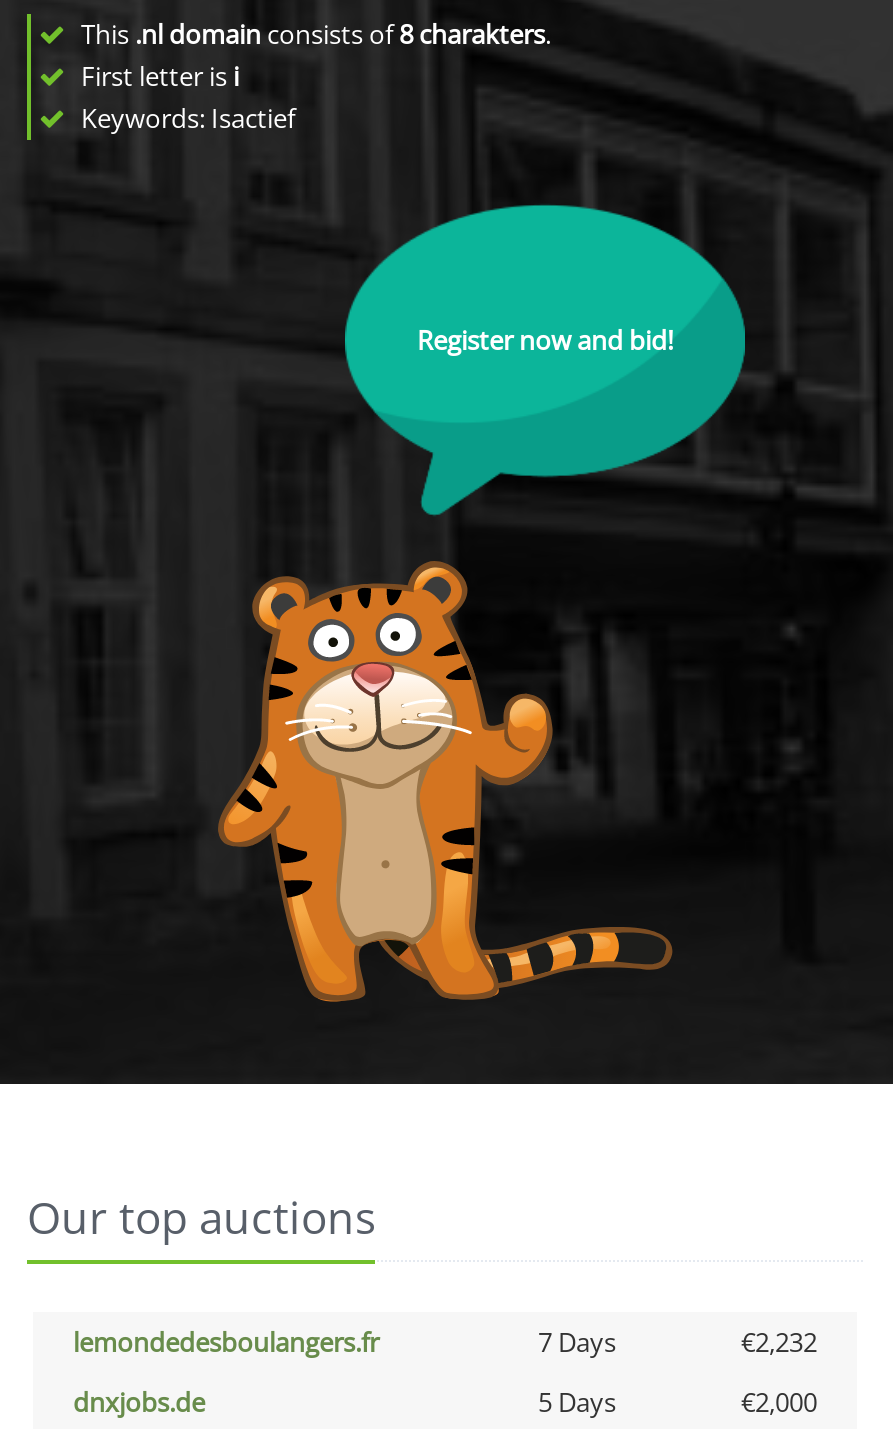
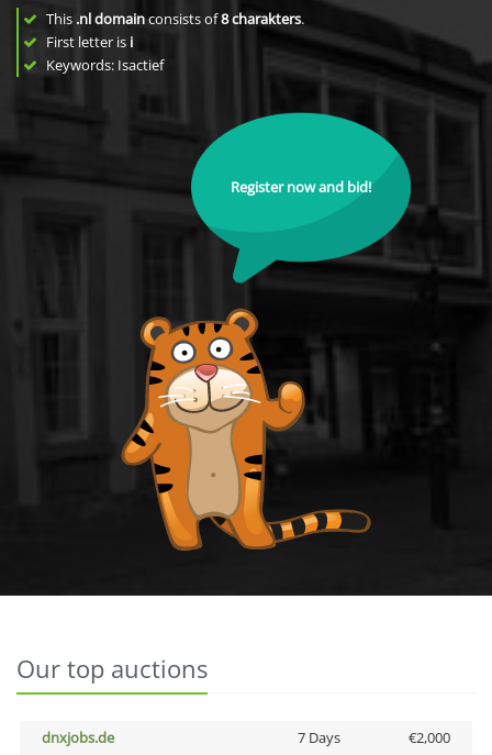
- lemondedesboulangers.fr
- 7 Days
- €2,232

- 5 Days
+ 7 Days
